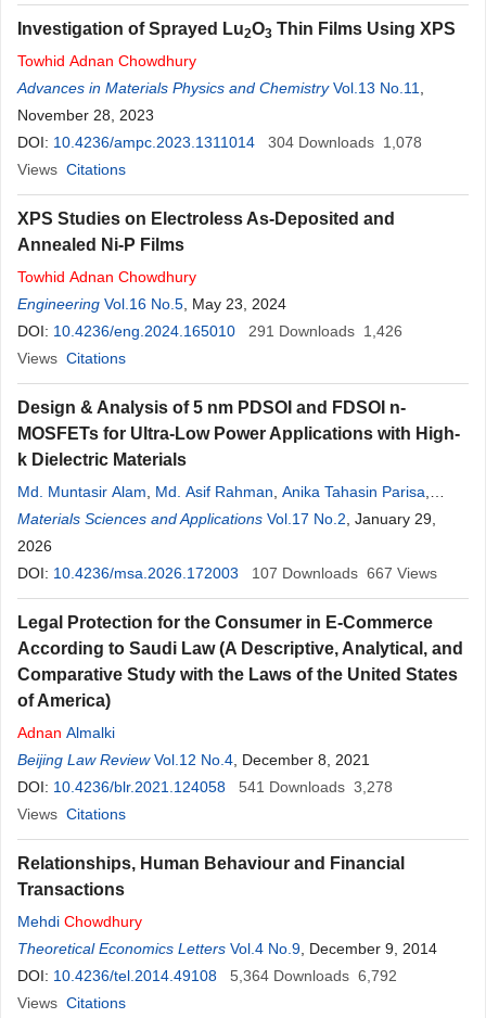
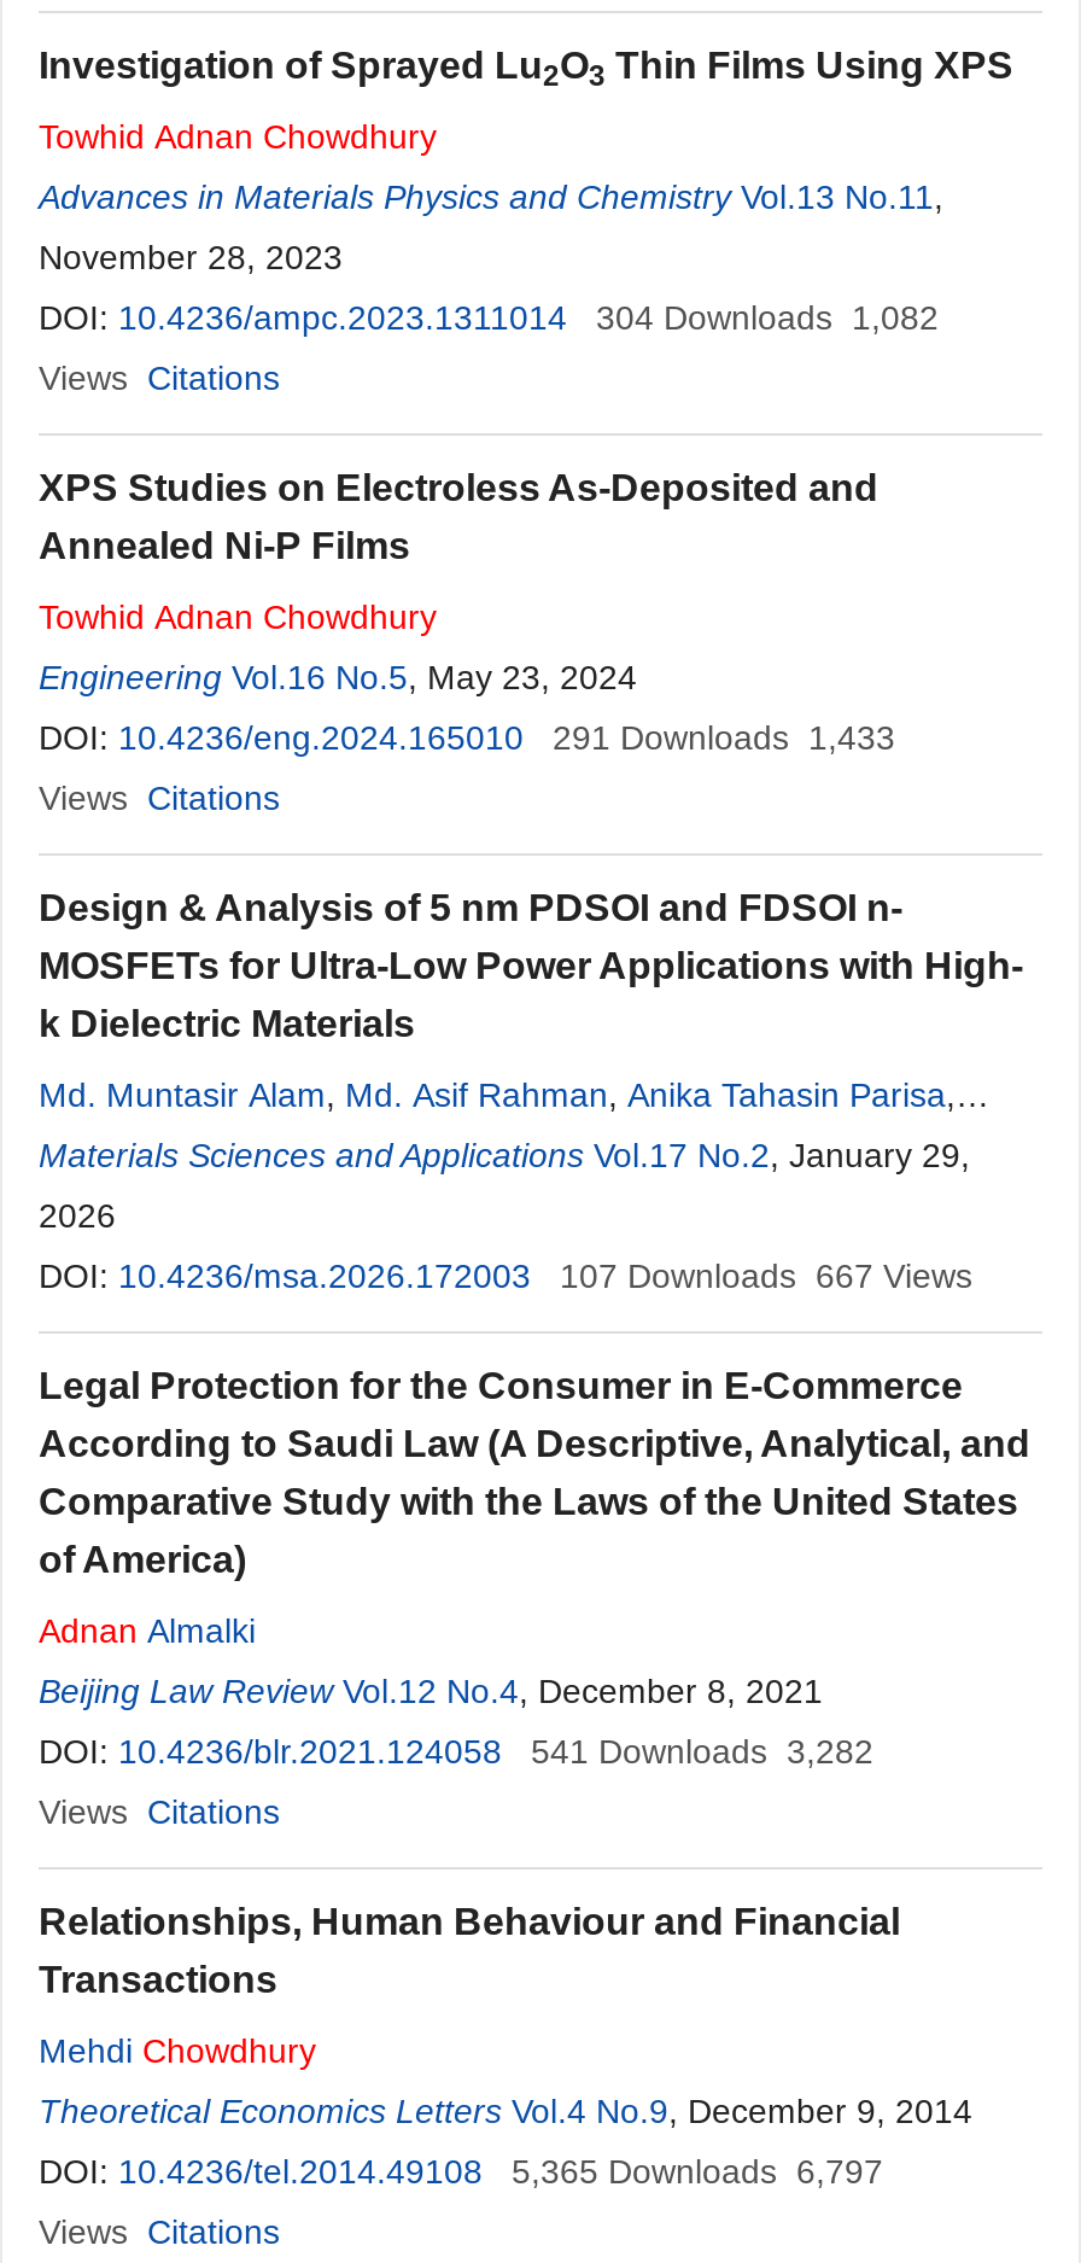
- DOI: 10.4236/ampc.2023.1311014 304 Downloads 1,078
+ DOI: 10.4236/ampc.2023.1311014 304 Downloads 1,082

- DOI: 10.4236/eng.2024.165010 291 Downloads 1,426
+ DOI: 10.4236/eng.2024.165010 291 Downloads 1,433

- DOI: 10.4236/blr.2021.124058 541 Downloads 3,278
+ DOI: 10.4236/blr.2021.124058 541 Downloads 3,282

- DOI: 10.4236/tel.2014.49108 5,364 Downloads 6,792
+ DOI: 10.4236/tel.2014.49108 5,365 Downloads 6,797
